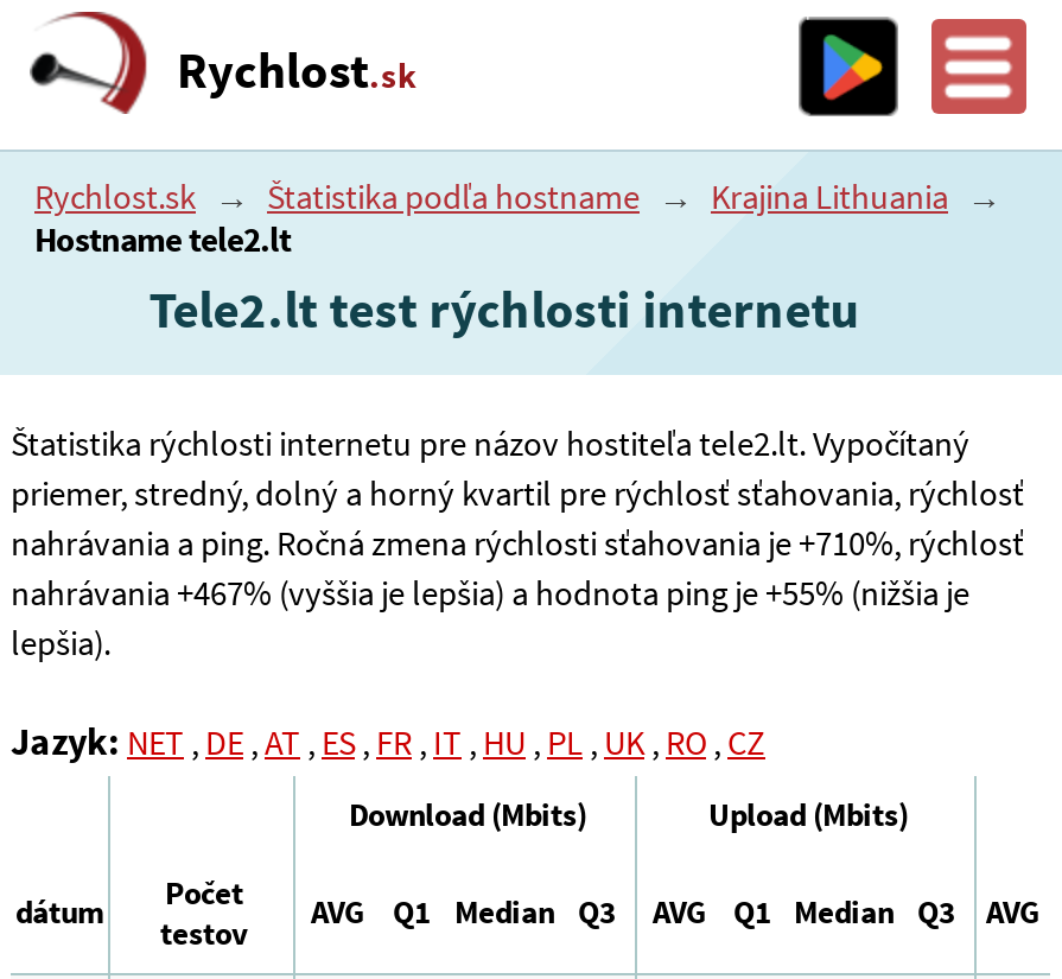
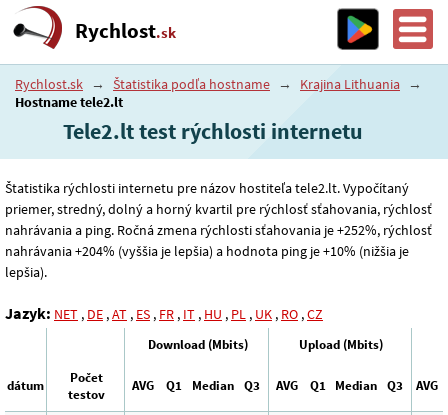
- nahrávania a ping. Ročná zmena rýchlosti sťahovania je +710%, rýchlosť
+ nahrávania a ping. Ročná zmena rýchlosti sťahovania je +252%, rýchlosť

- nahrávania +467% (vyššia je lepšia) a hodnota ping je +55% (nižšia je
+ nahrávania +204% (vyššia je lepšia) a hodnota ping je +10% (nižšia je
